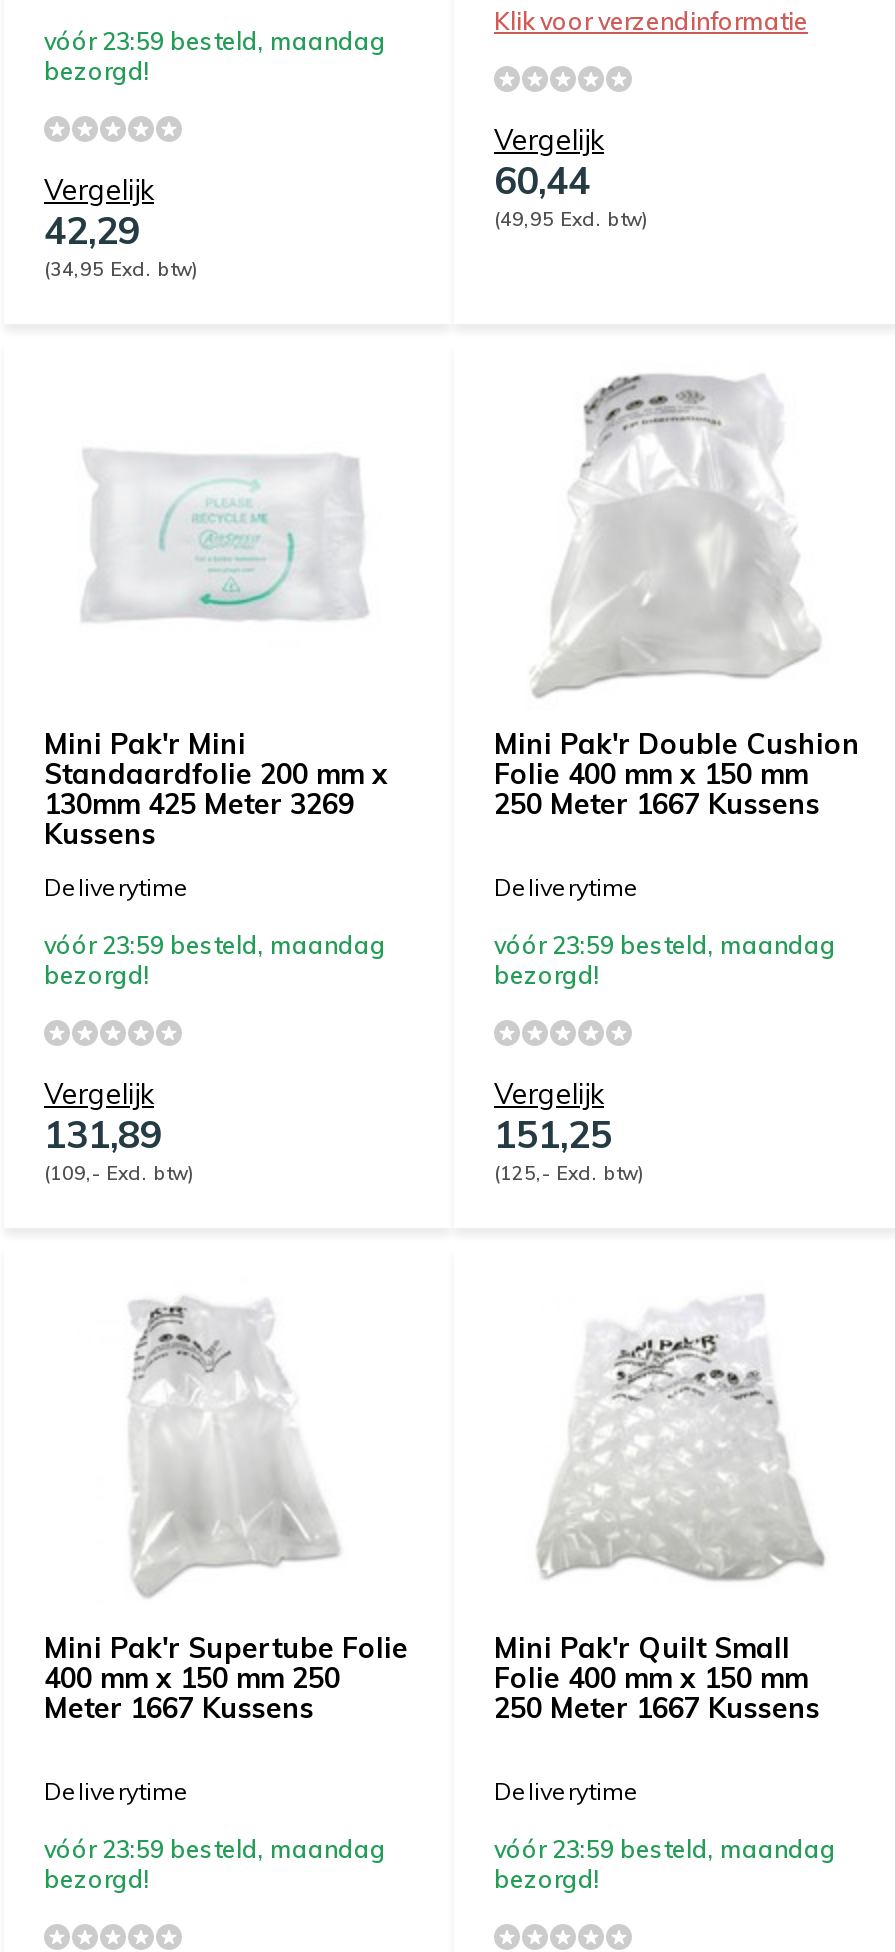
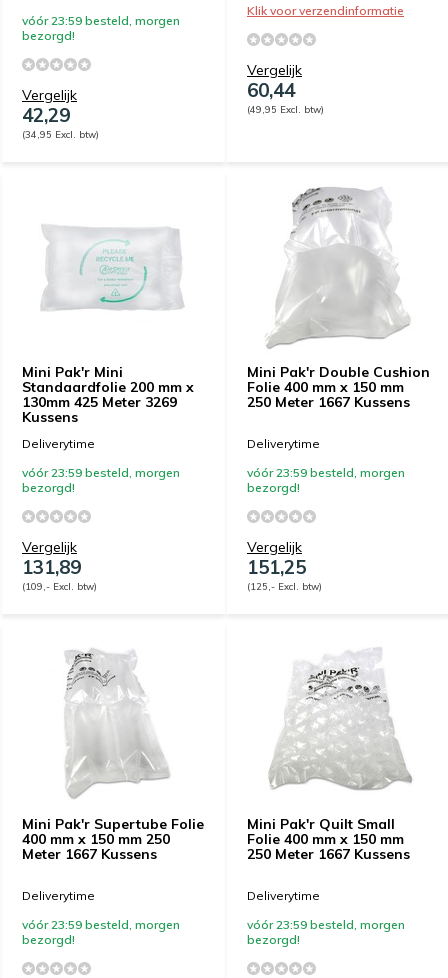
- vóór 23:59 besteld, maandag
+ vóór 23:59 besteld, morgen

- vóór 23:59 besteld, maandag
+ vóór 23:59 besteld, morgen

- vóór 23:59 besteld, maandag
+ vóór 23:59 besteld, morgen

- vóór 23:59 besteld, maandag
+ vóór 23:59 besteld, morgen

- vóór 23:59 besteld, maandag
+ vóór 23:59 besteld, morgen
